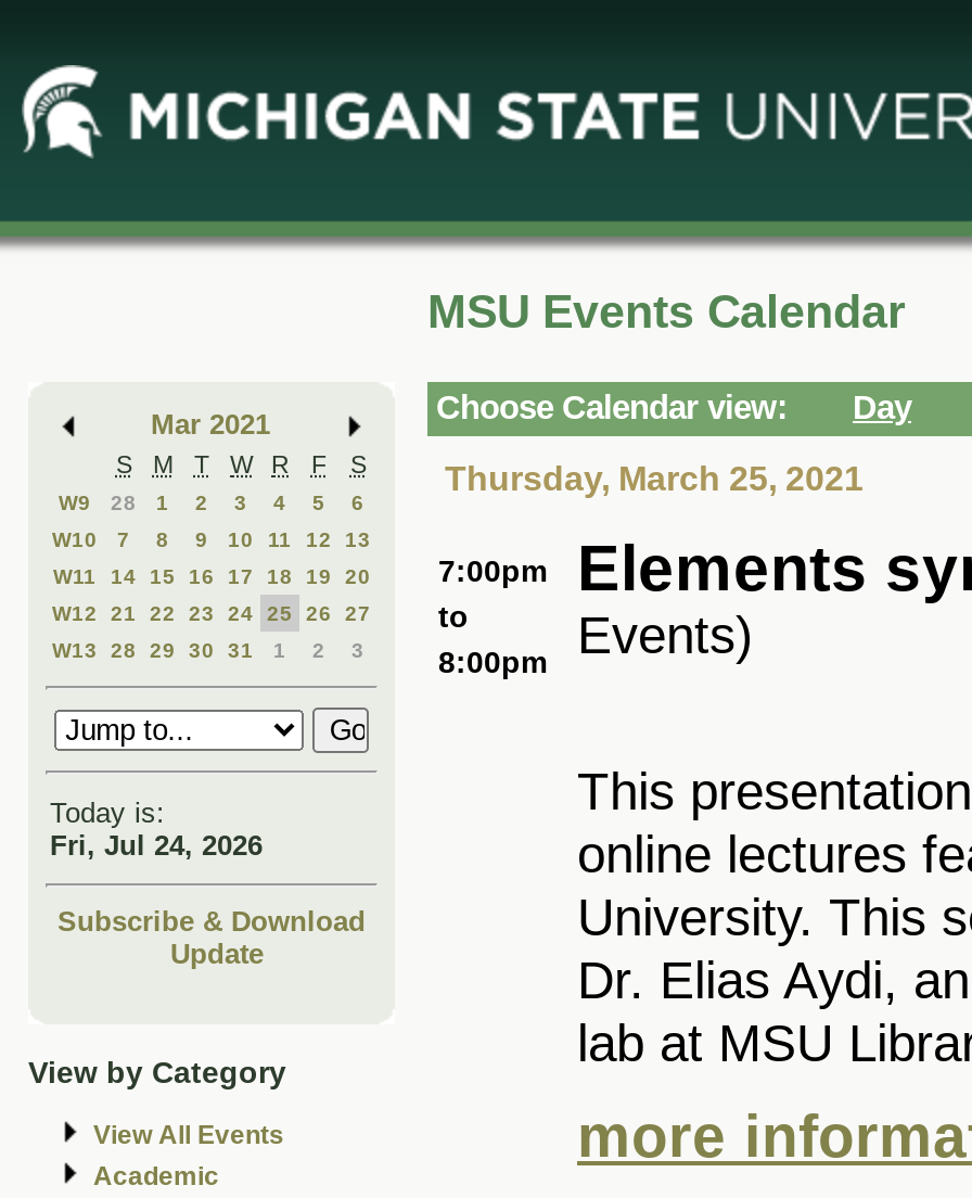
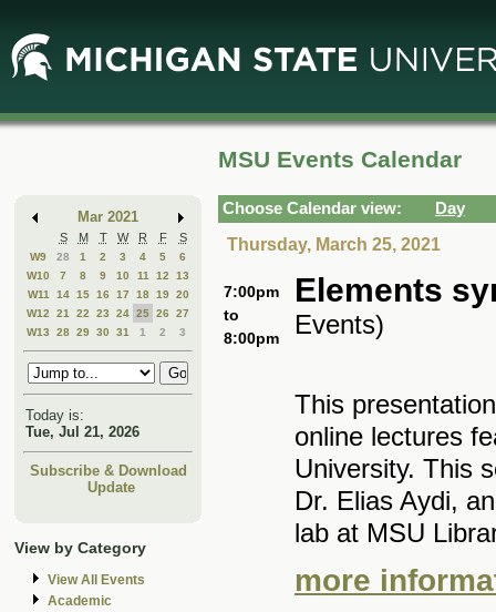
- Fri, Jul 24, 2026
+ Tue, Jul 21, 2026
